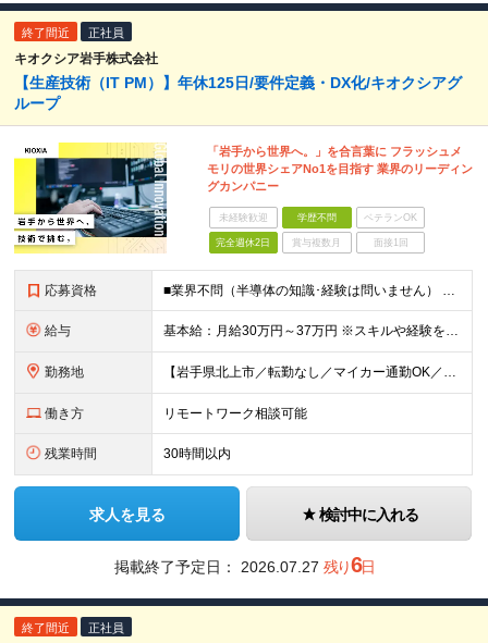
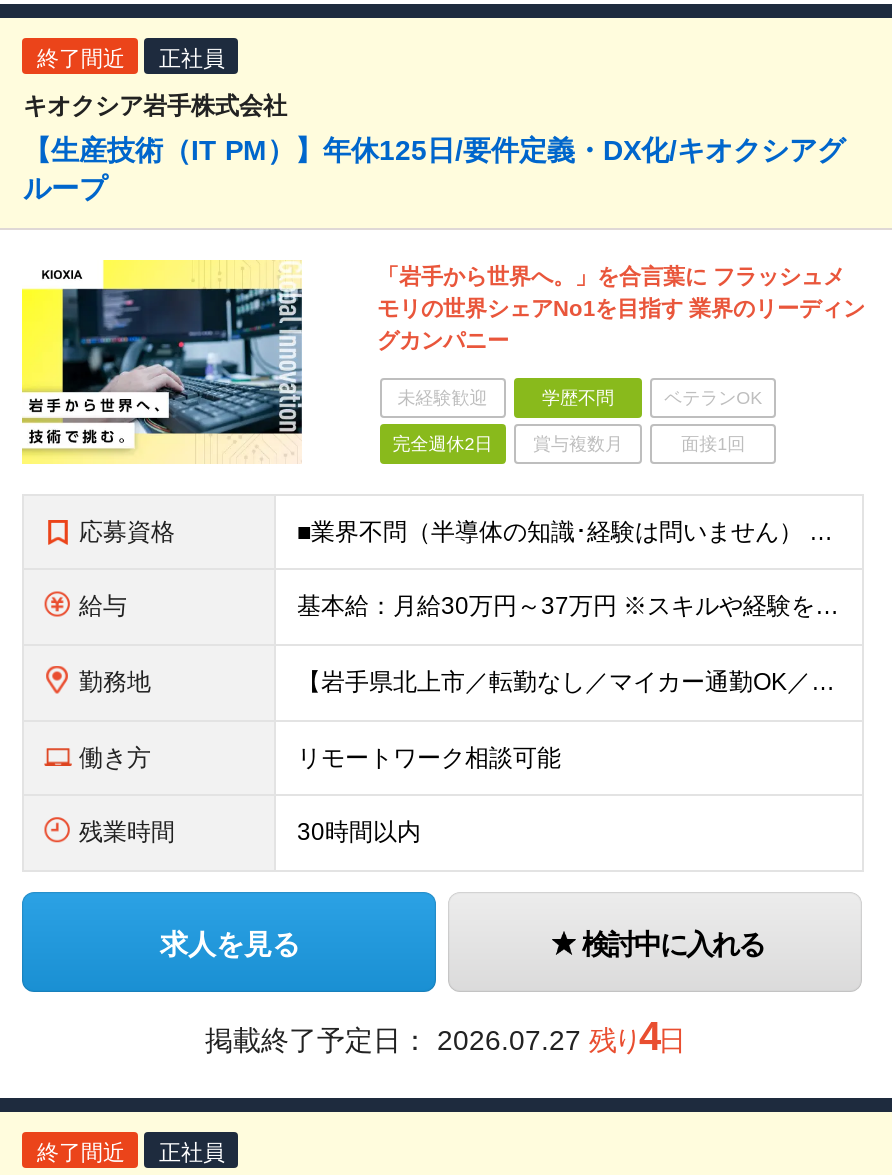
- 掲載終了予定日：2026.07.27 残り6日
+ 掲載終了予定日：2026.07.27 残り4日
